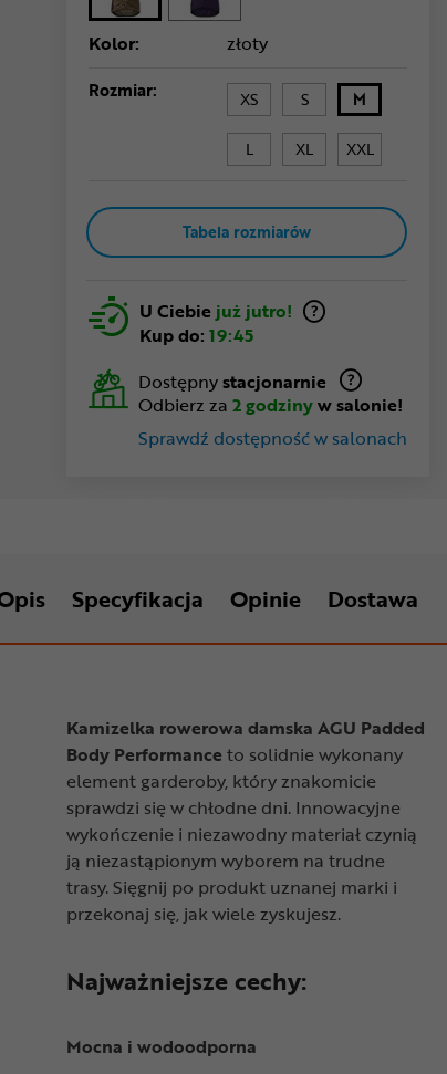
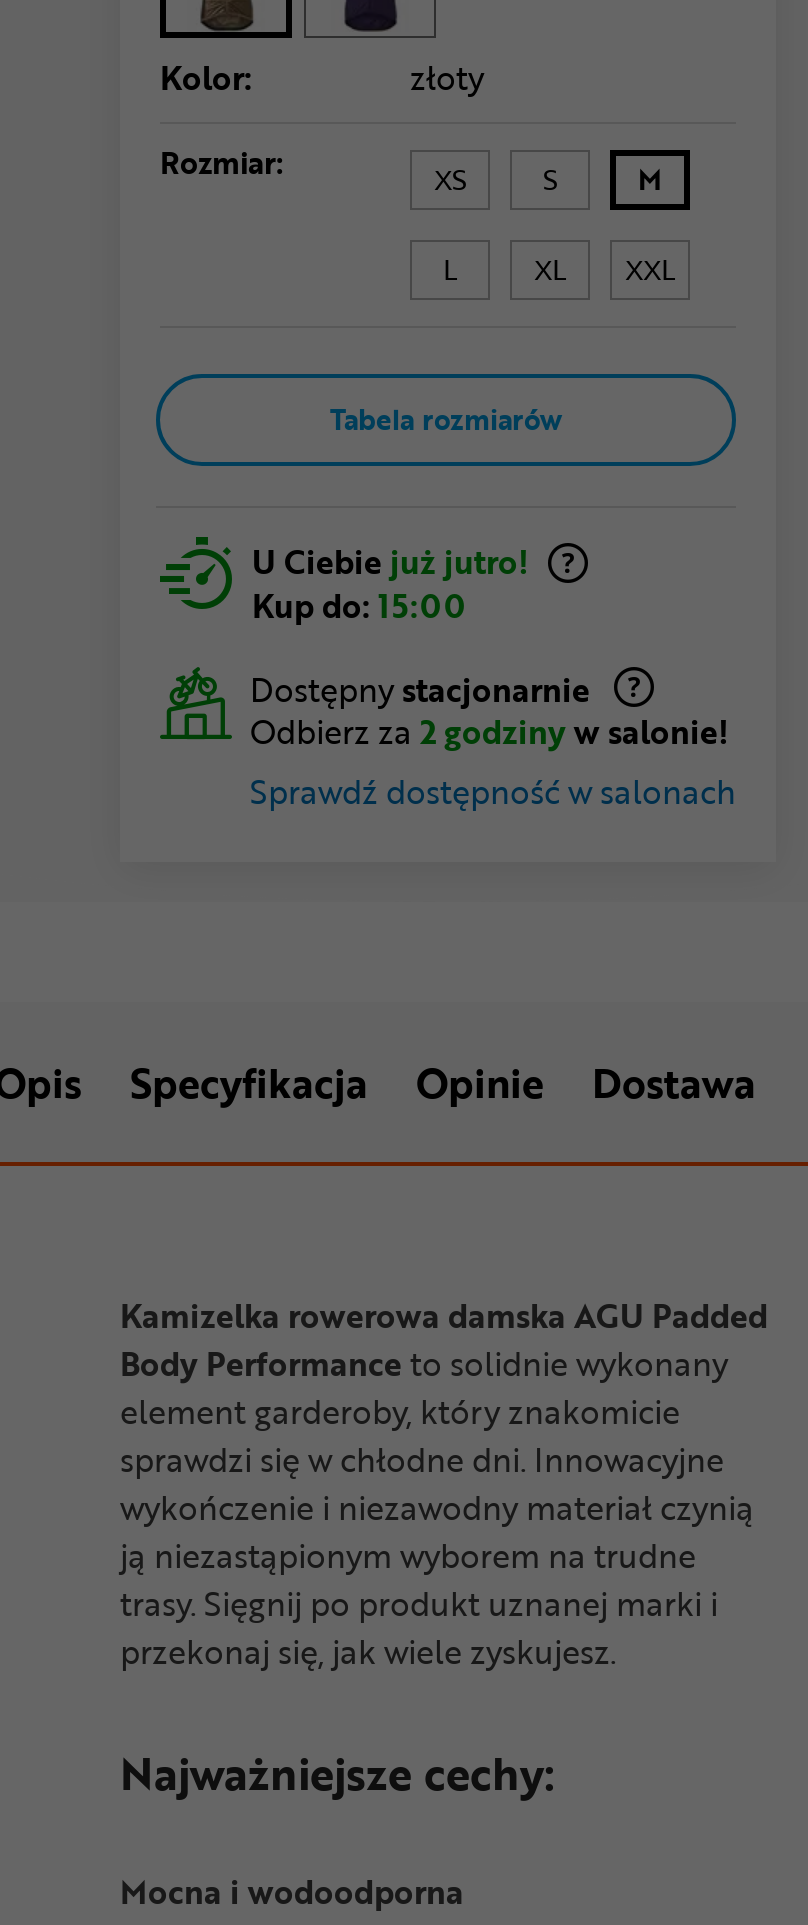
- Kup do: 19:45
+ Kup do: 15:00
